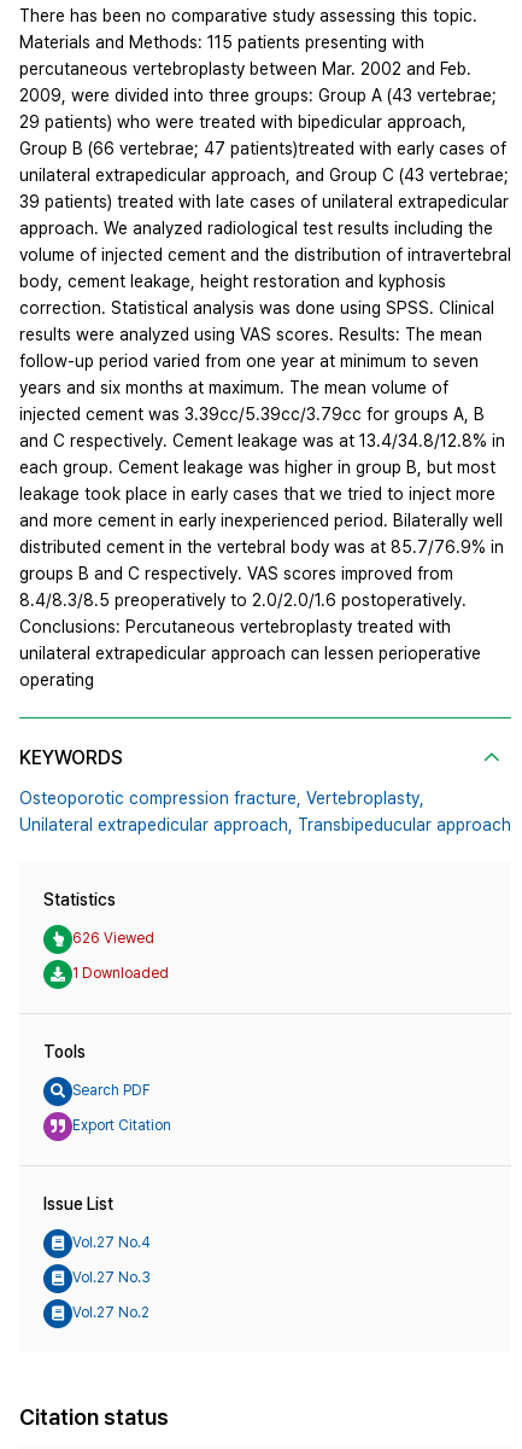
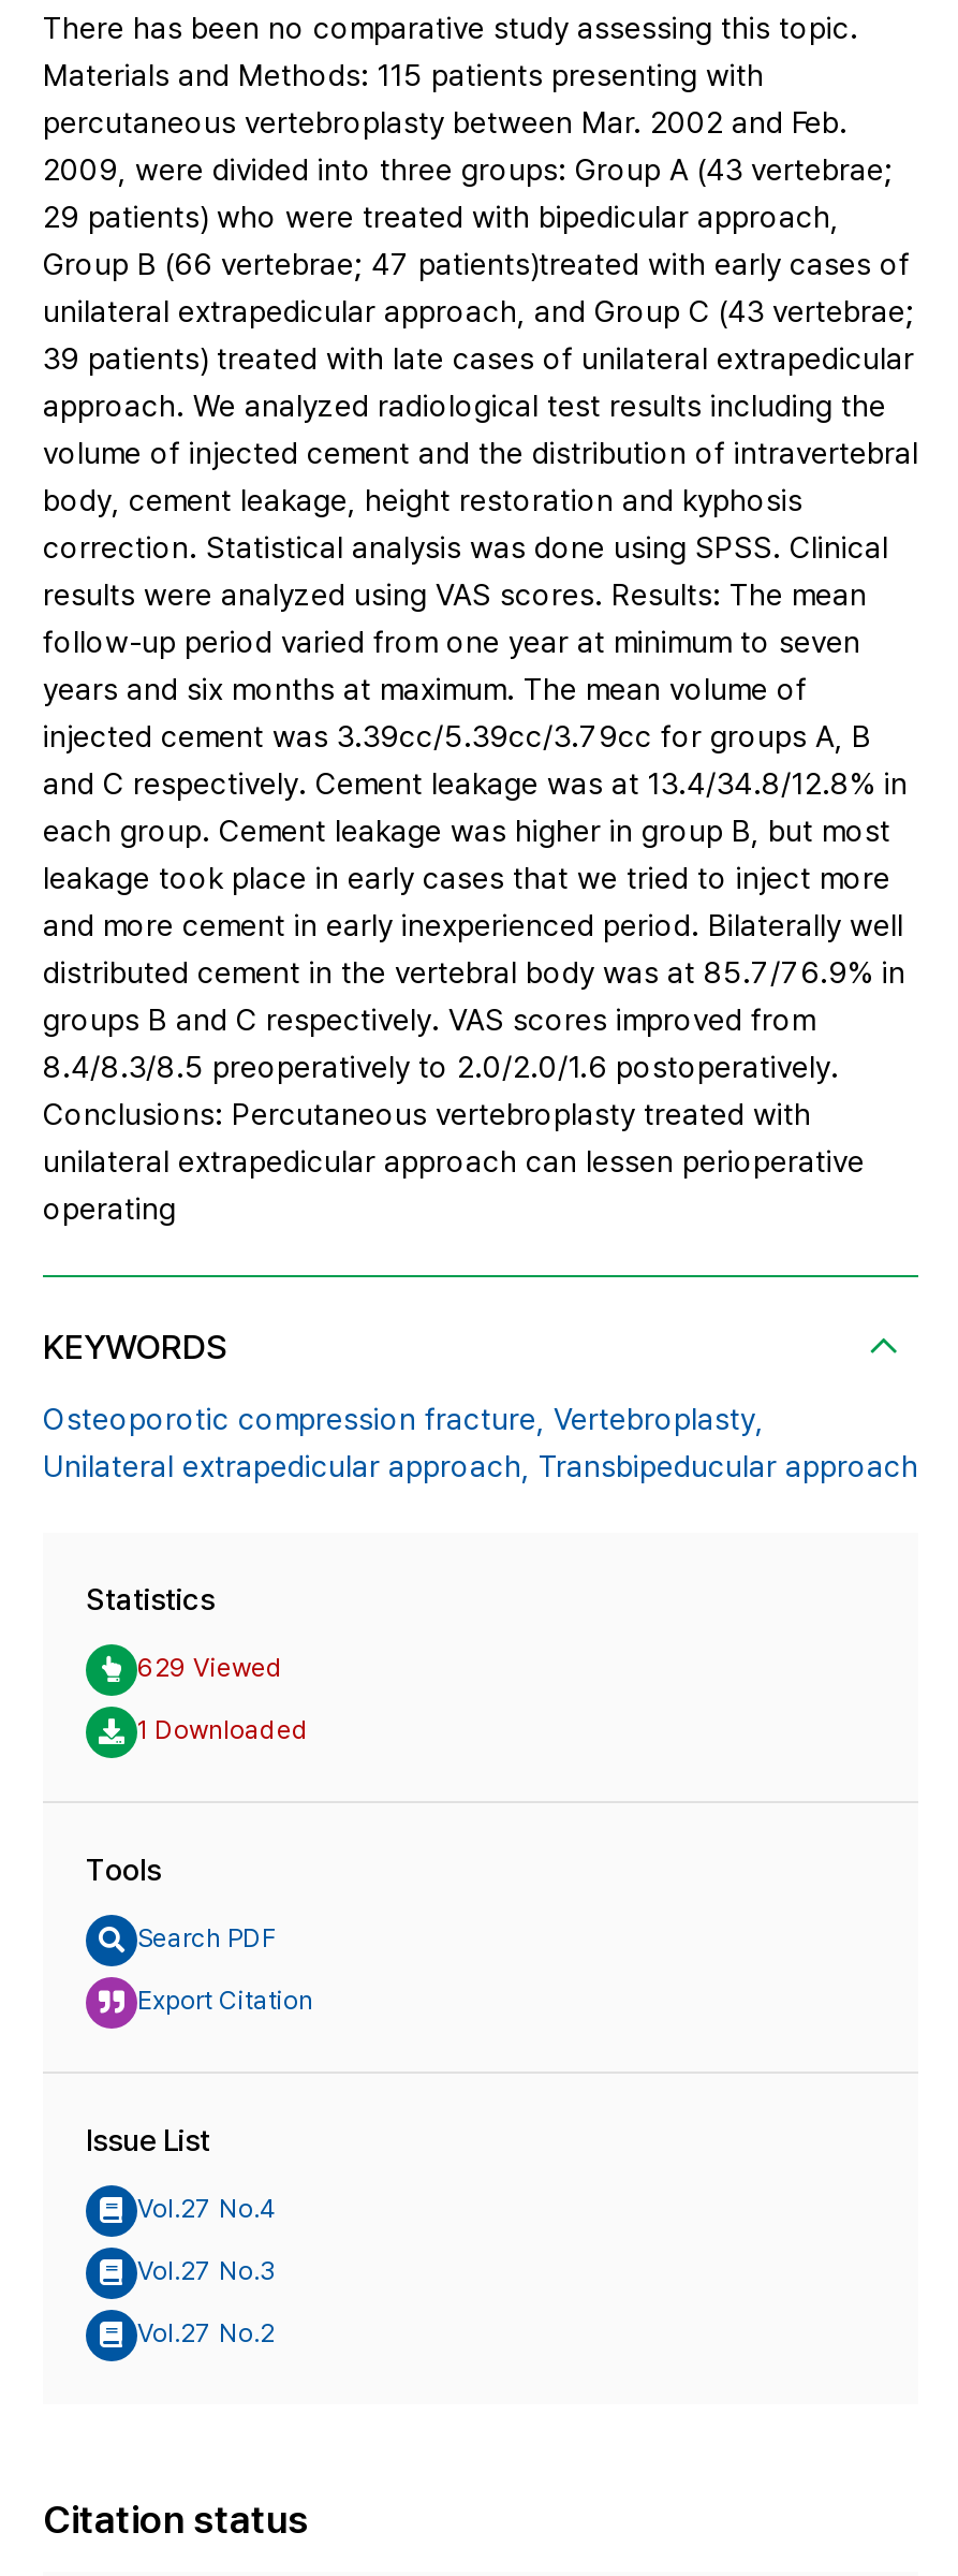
- 626 Viewed
+ 629 Viewed
